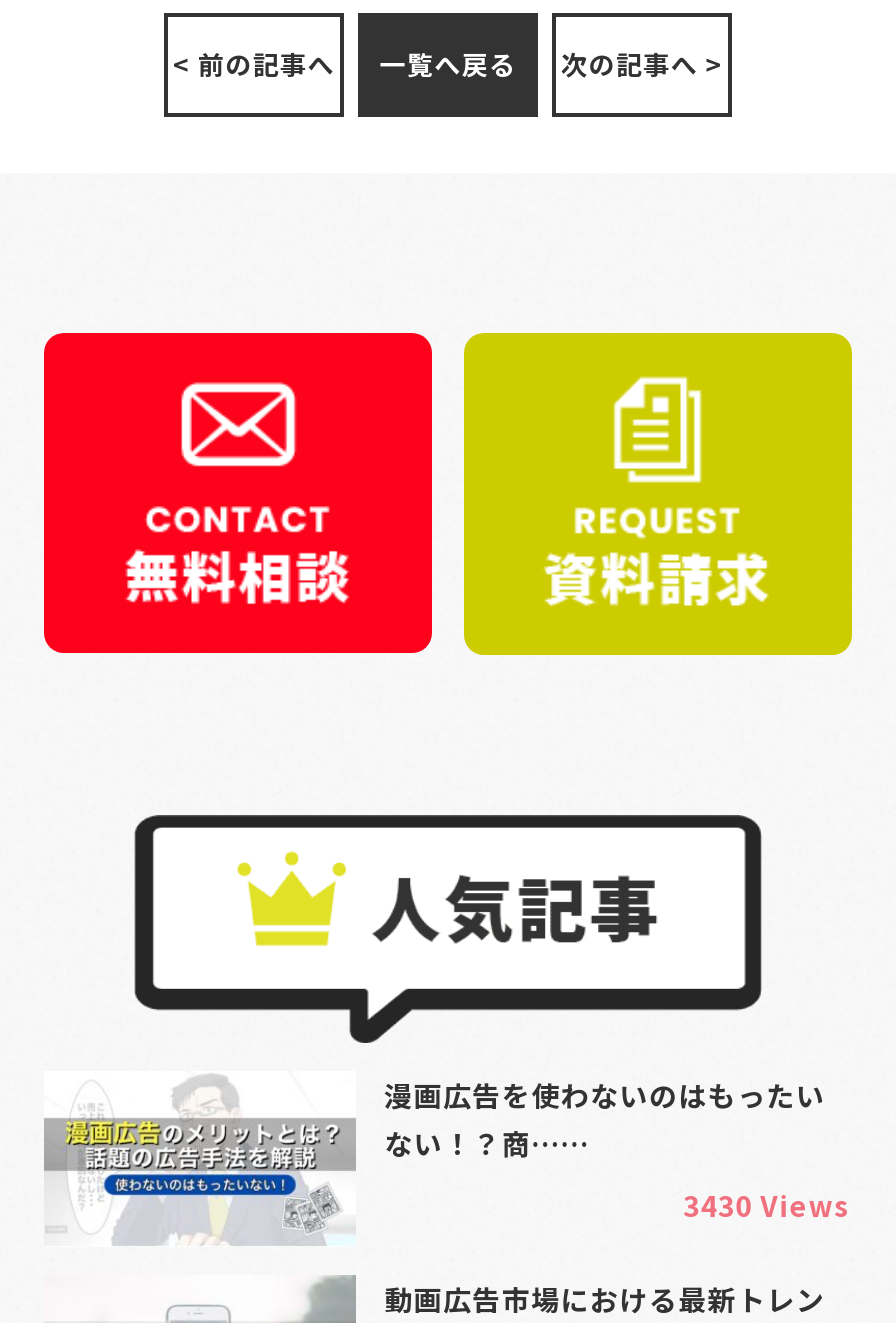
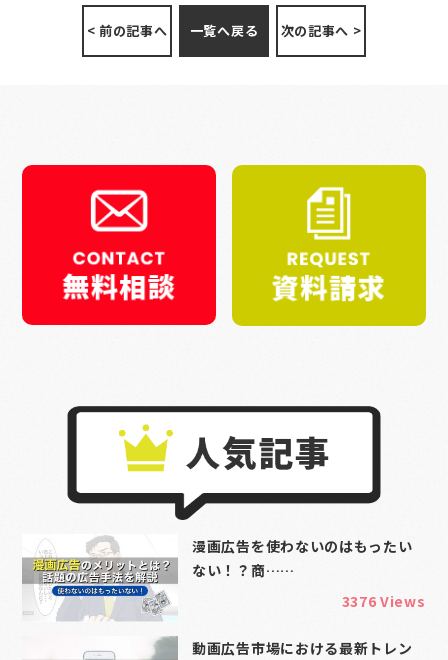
- 3430 Views
+ 3376 Views
